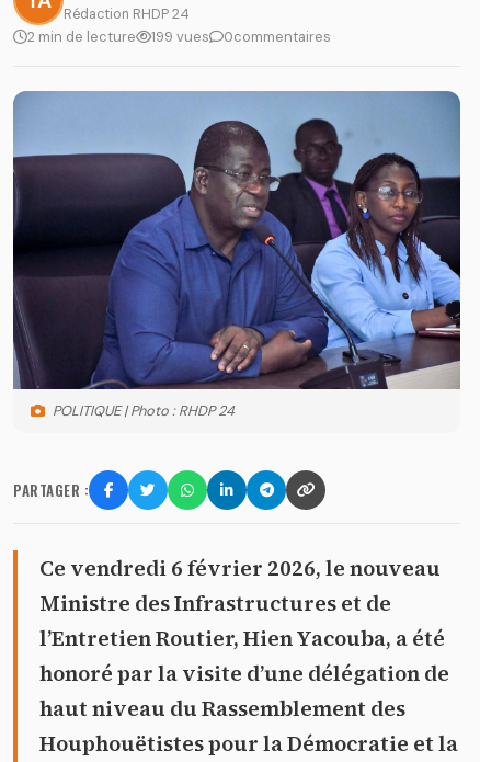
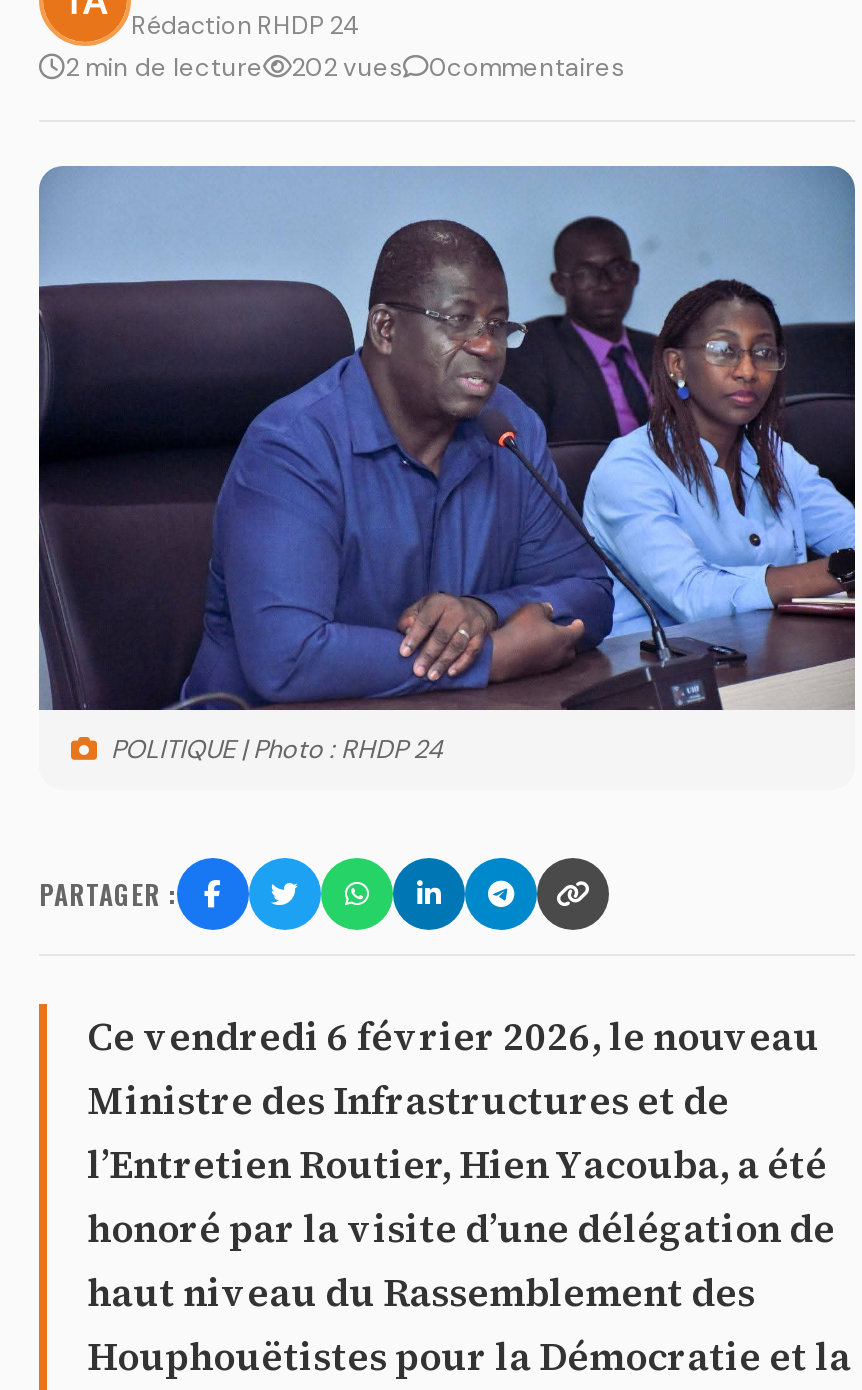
- 2 min de lecture 199 vues 0commentaires
+ 2 min de lecture 202 vues 0commentaires
